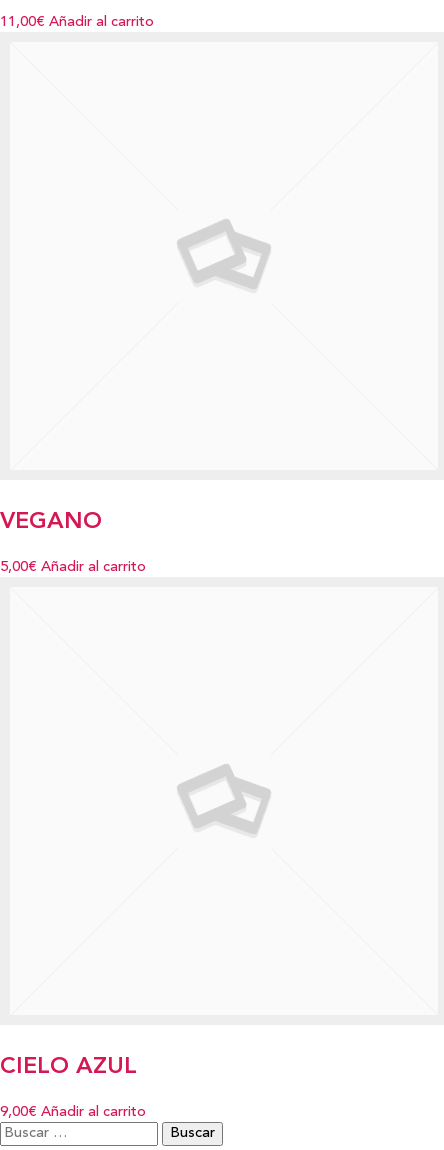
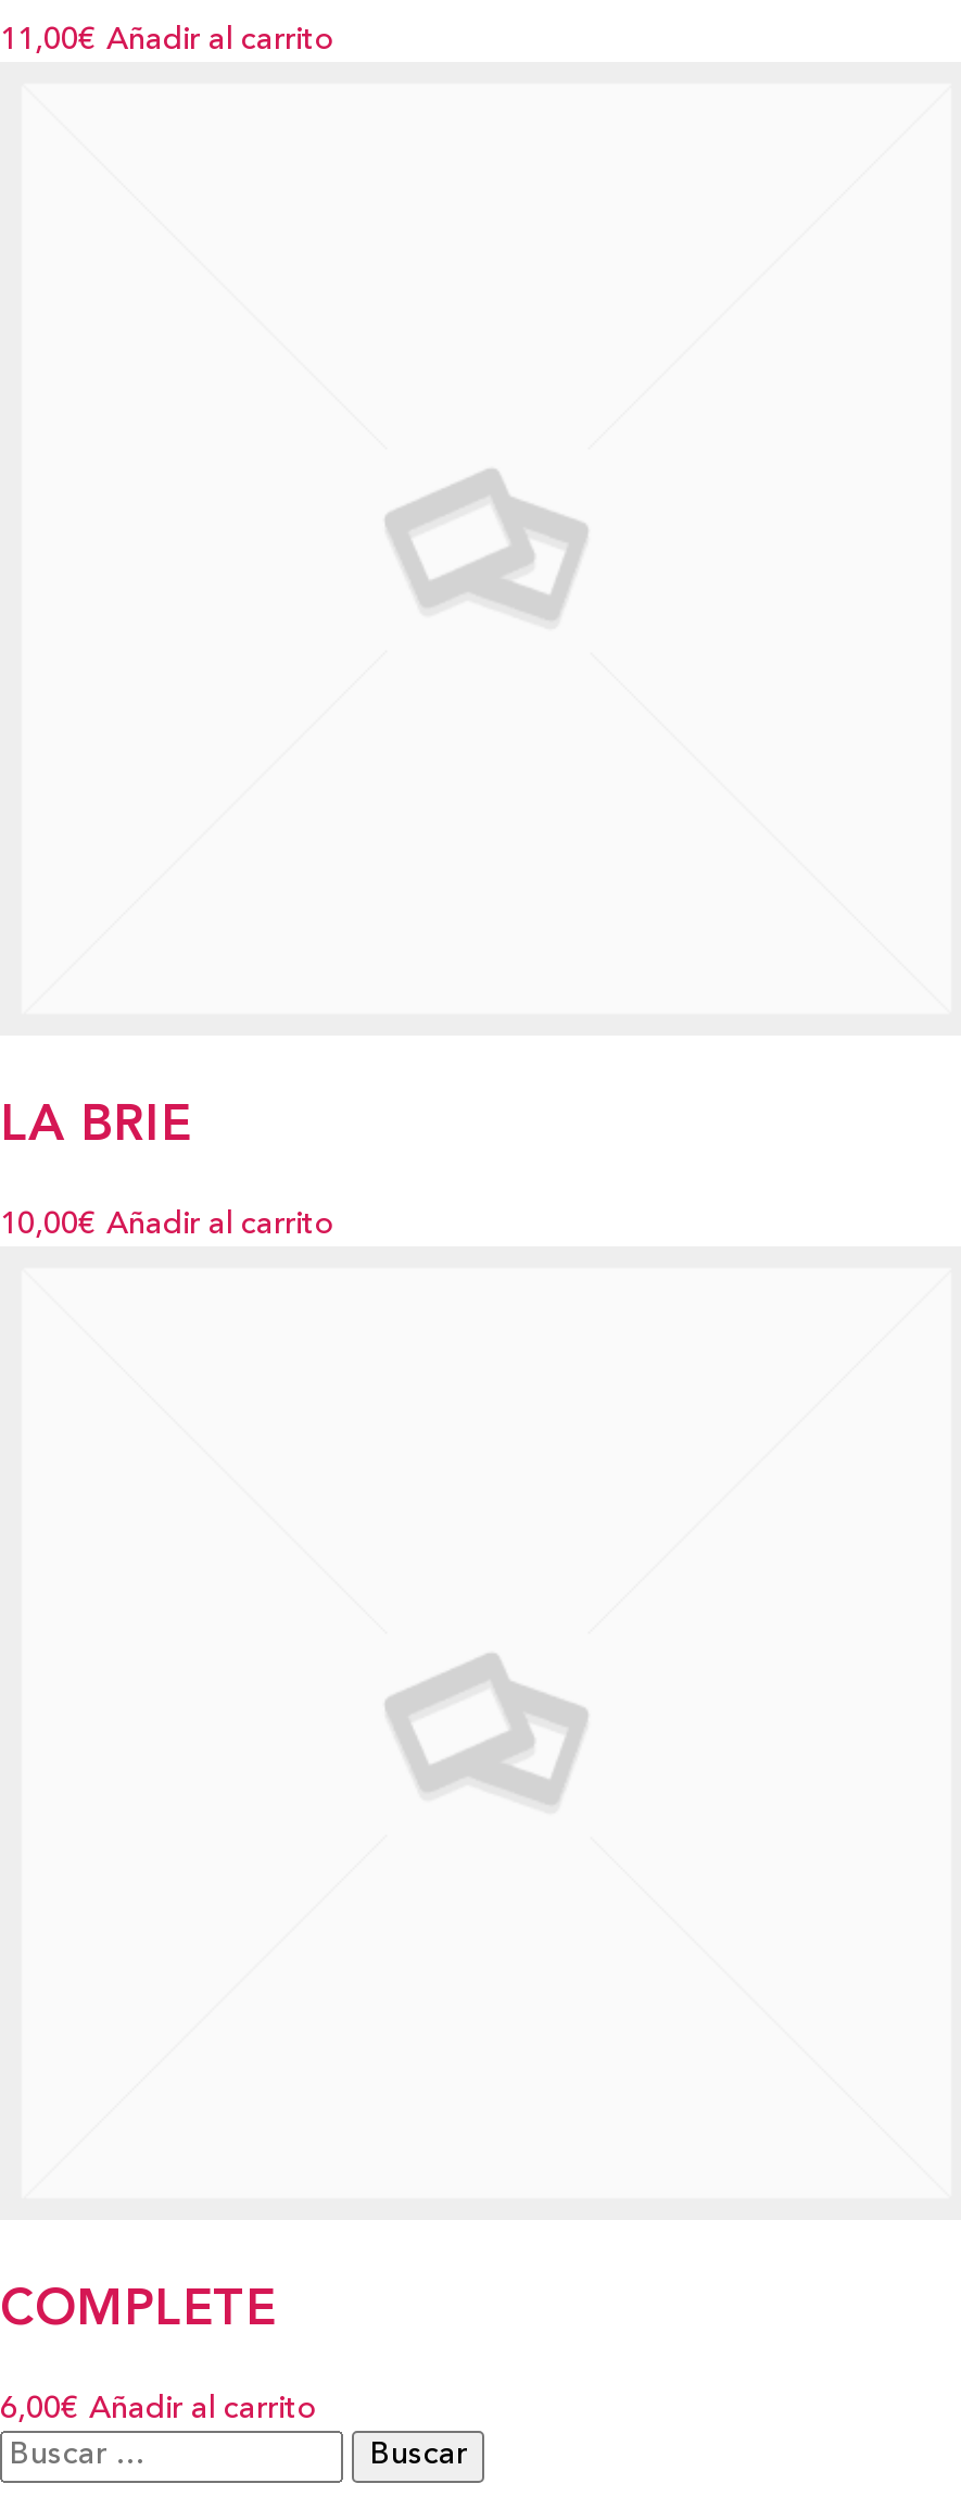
- VEGANO
+ LA BRIE

- 5,00€ Añadir al carrito
+ 10,00€ Añadir al carrito

- CIELO AZUL
+ COMPLETE

- 9,00€ Añadir al carrito
+ 6,00€ Añadir al carrito
